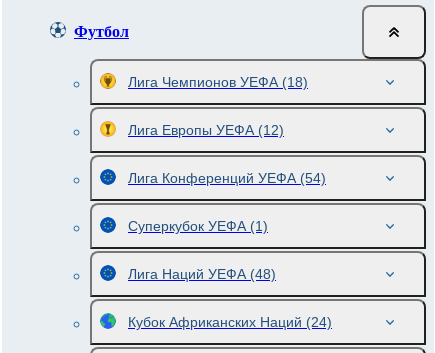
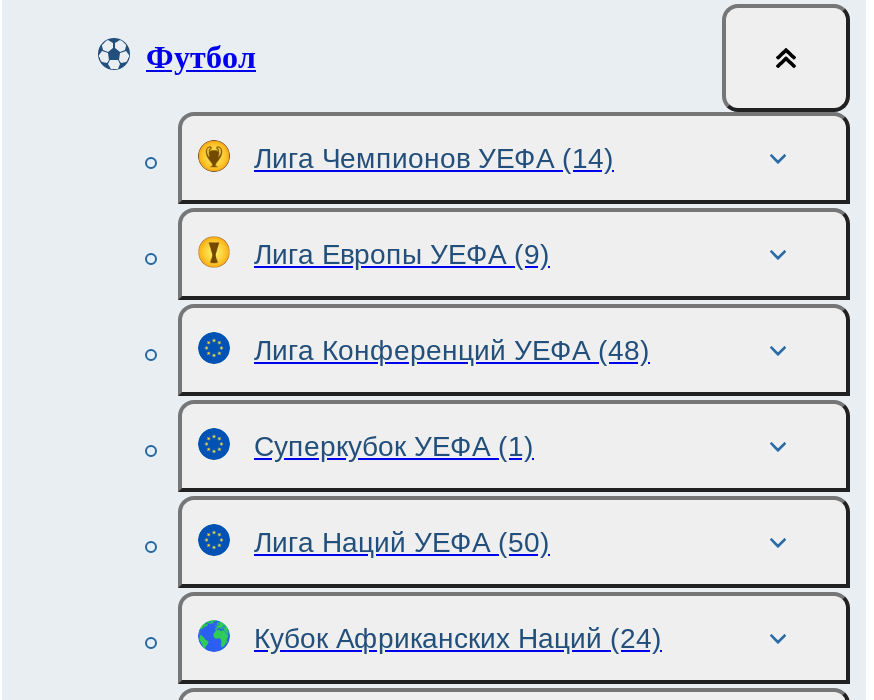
- Лига Чемпионов УЕФА (18)
+ Лига Чемпионов УЕФА (14)

- Лига Европы УЕФА (12)
+ Лига Европы УЕФА (9)

- Лига Конференций УЕФА (54)
+ Лига Конференций УЕФА (48)

- Лига Наций УЕФА (48)
+ Лига Наций УЕФА (50)
